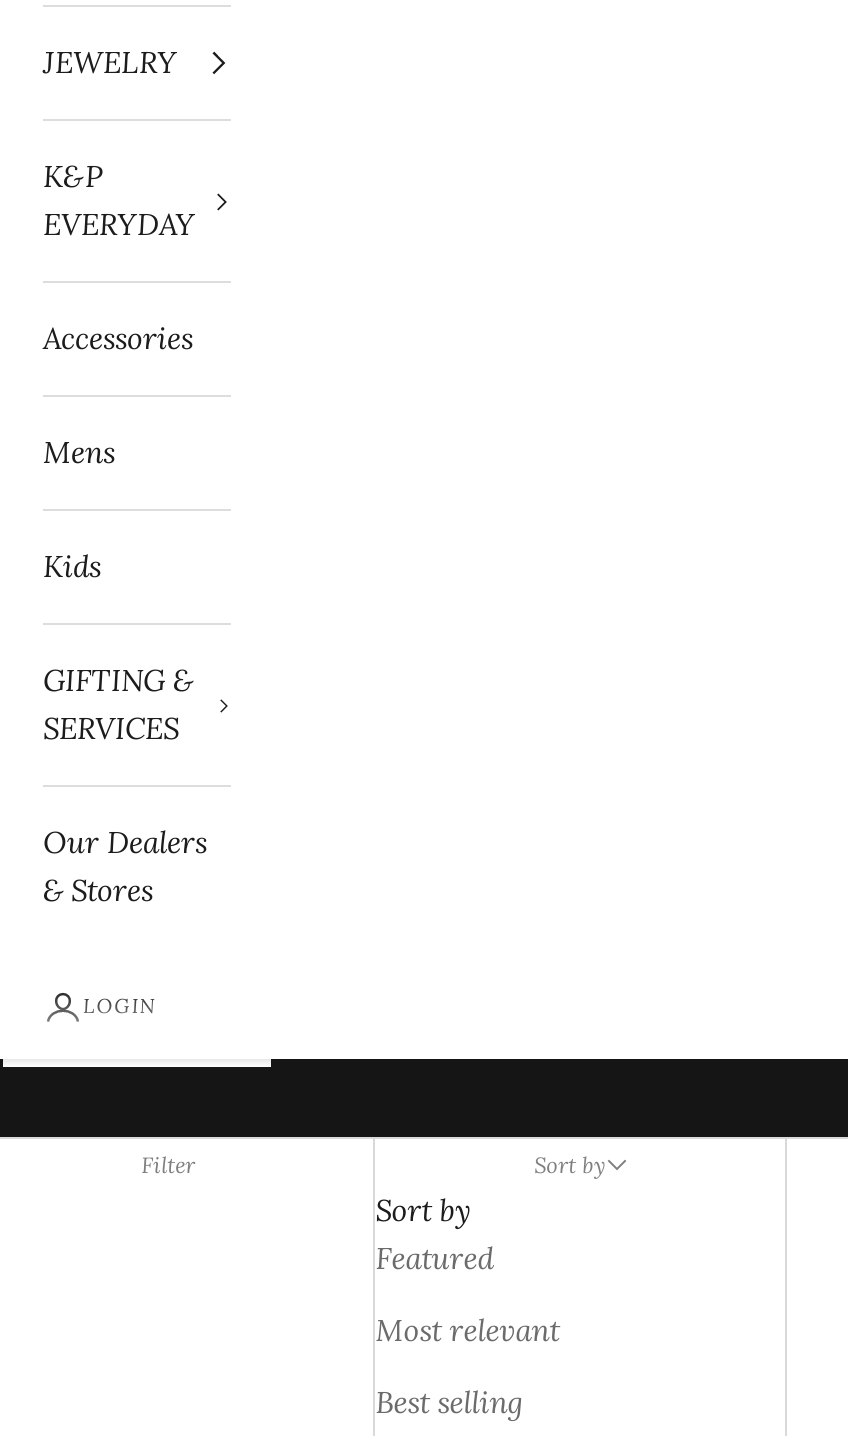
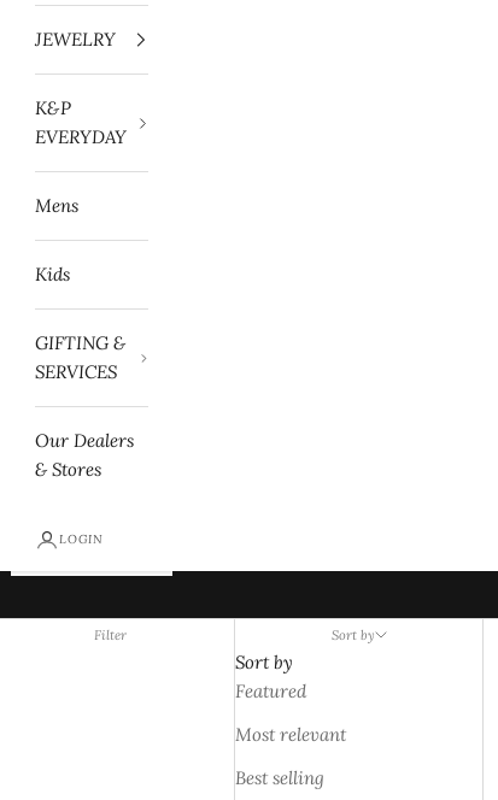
- Accessories
